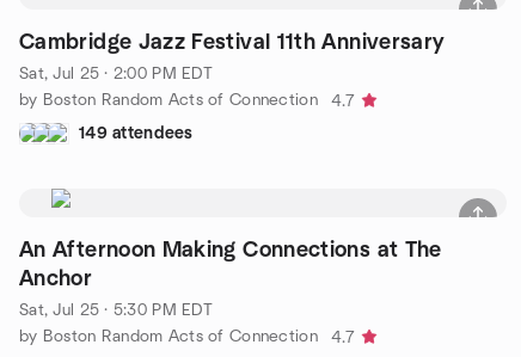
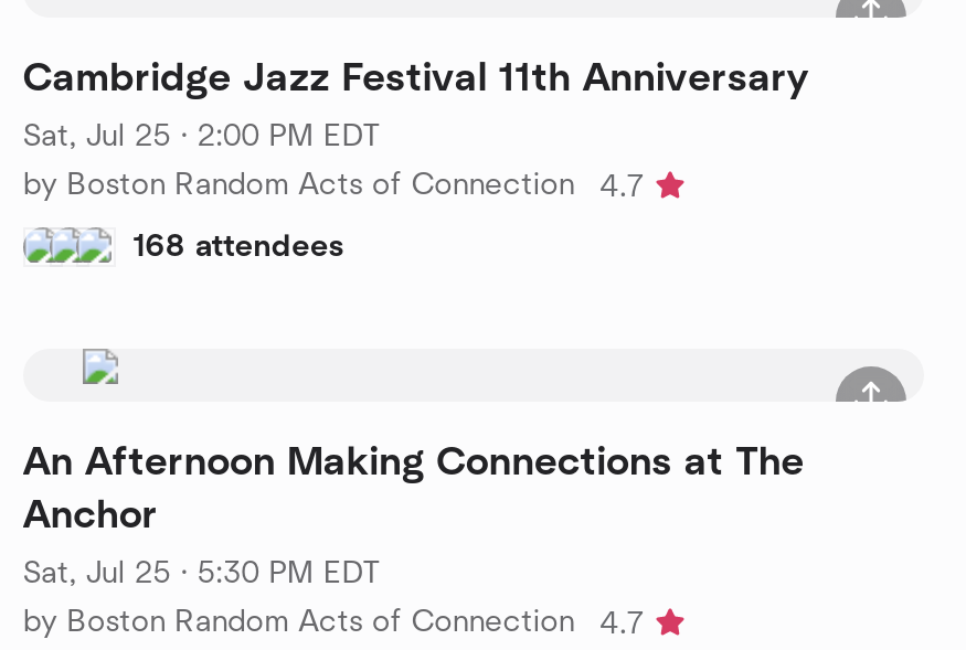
- 149 attendees
+ 168 attendees
